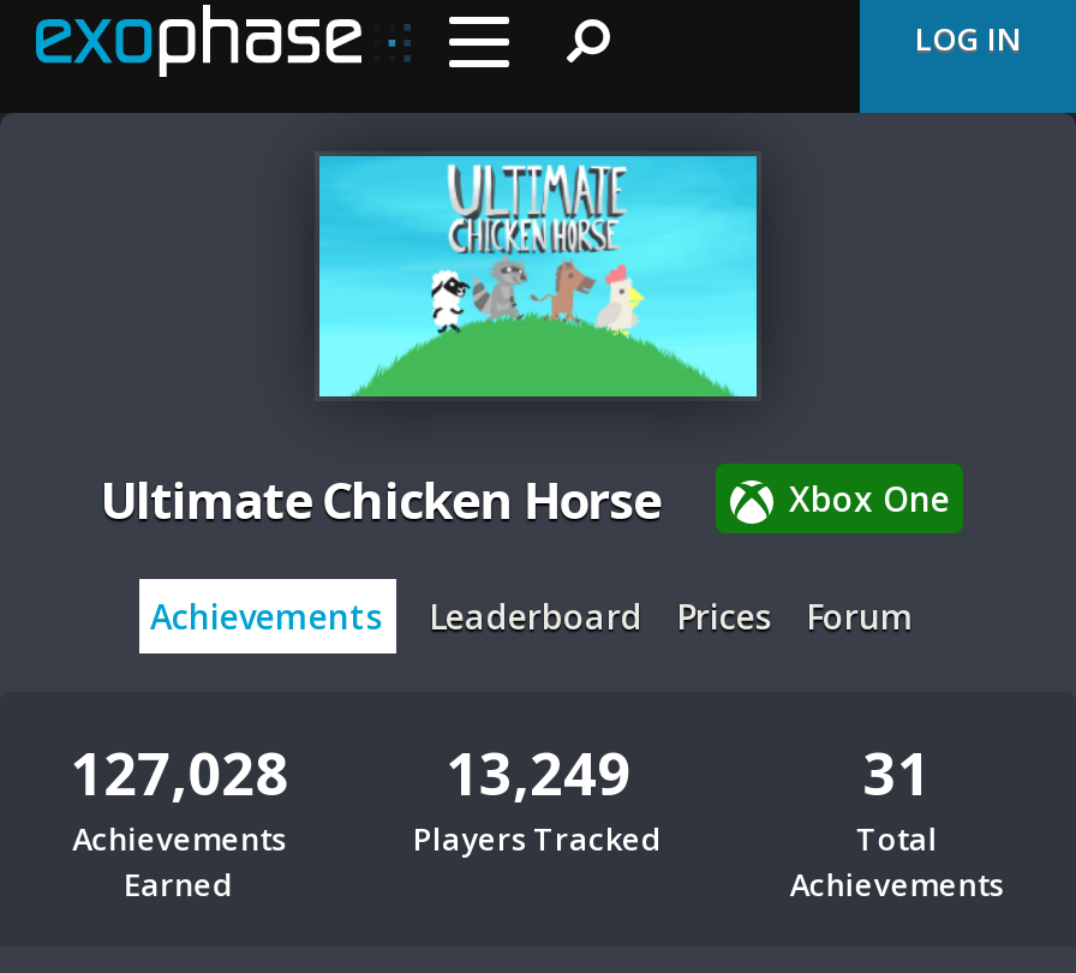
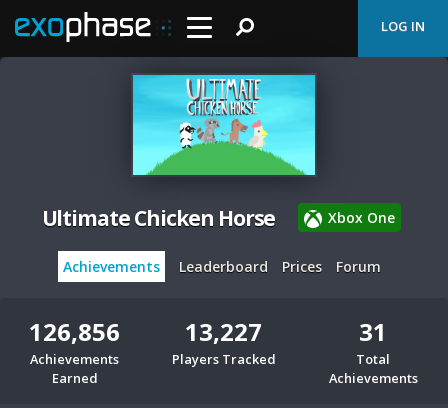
- 127,028
+ 126,856

- 13,249
+ 13,227
